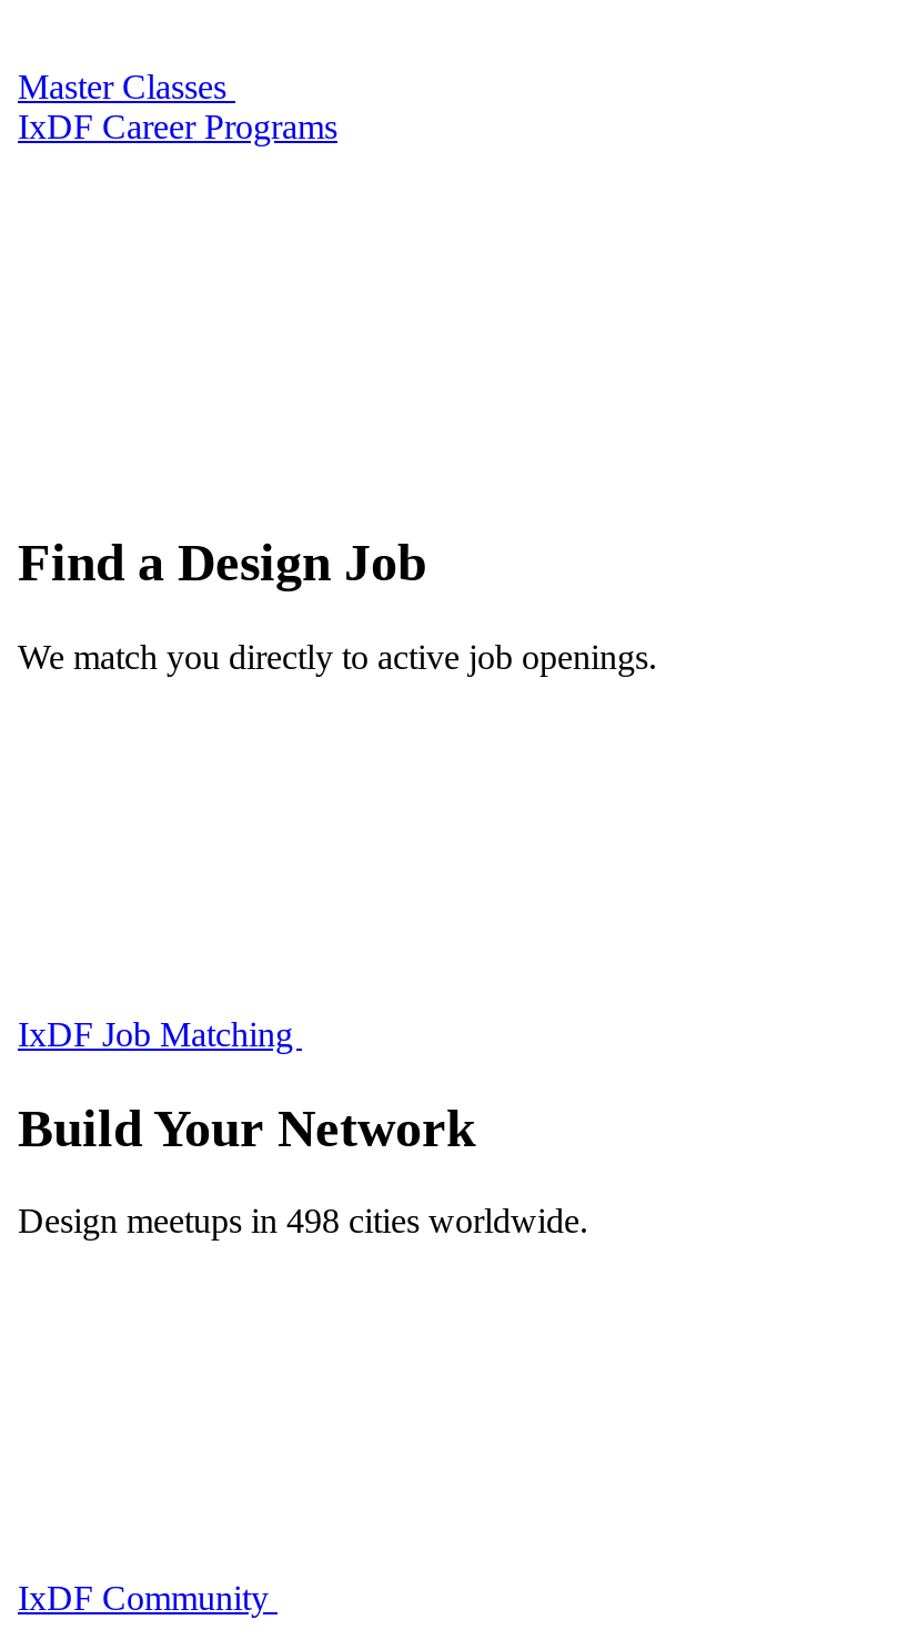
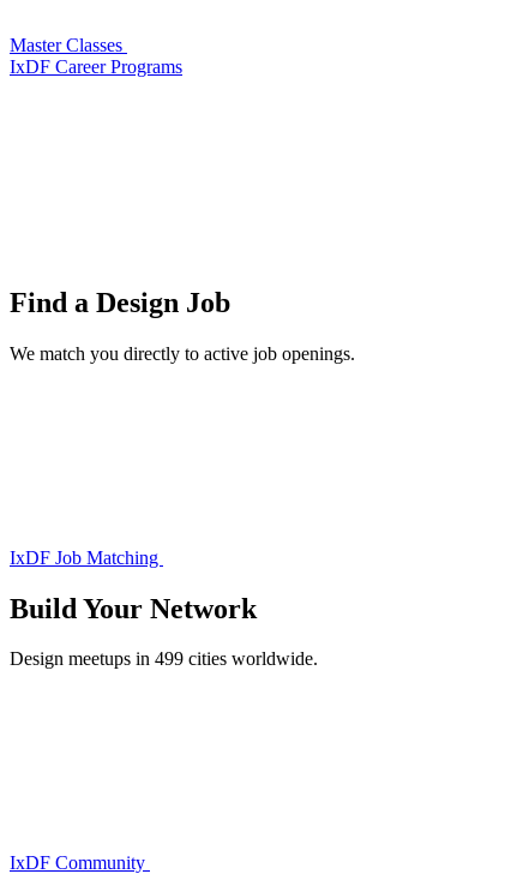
- Design meetups in 498 cities worldwide.
+ Design meetups in 499 cities worldwide.
